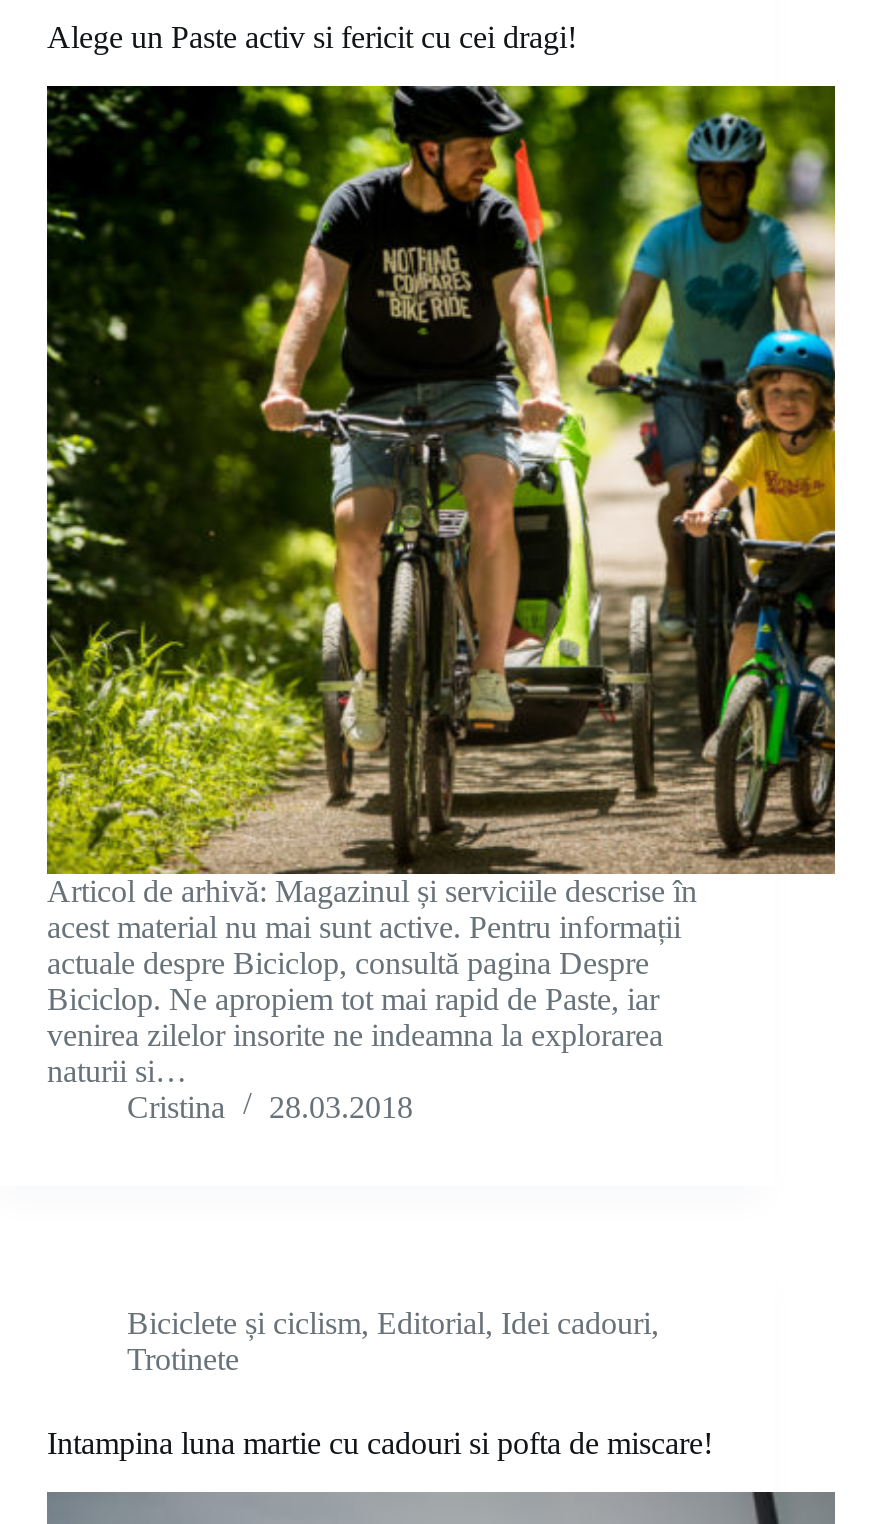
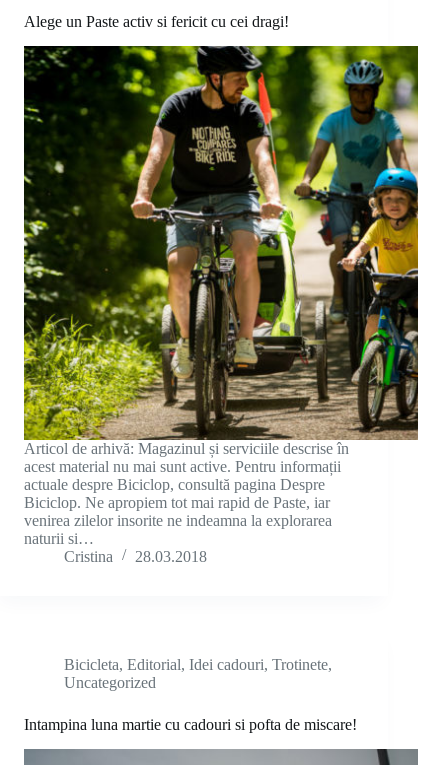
- Biciclete și ciclism, Editorial, Idei cadouri,
- Trotinete
+ Bicicleta, Editorial, Idei cadouri, Trotinete,
+ Uncategorized
